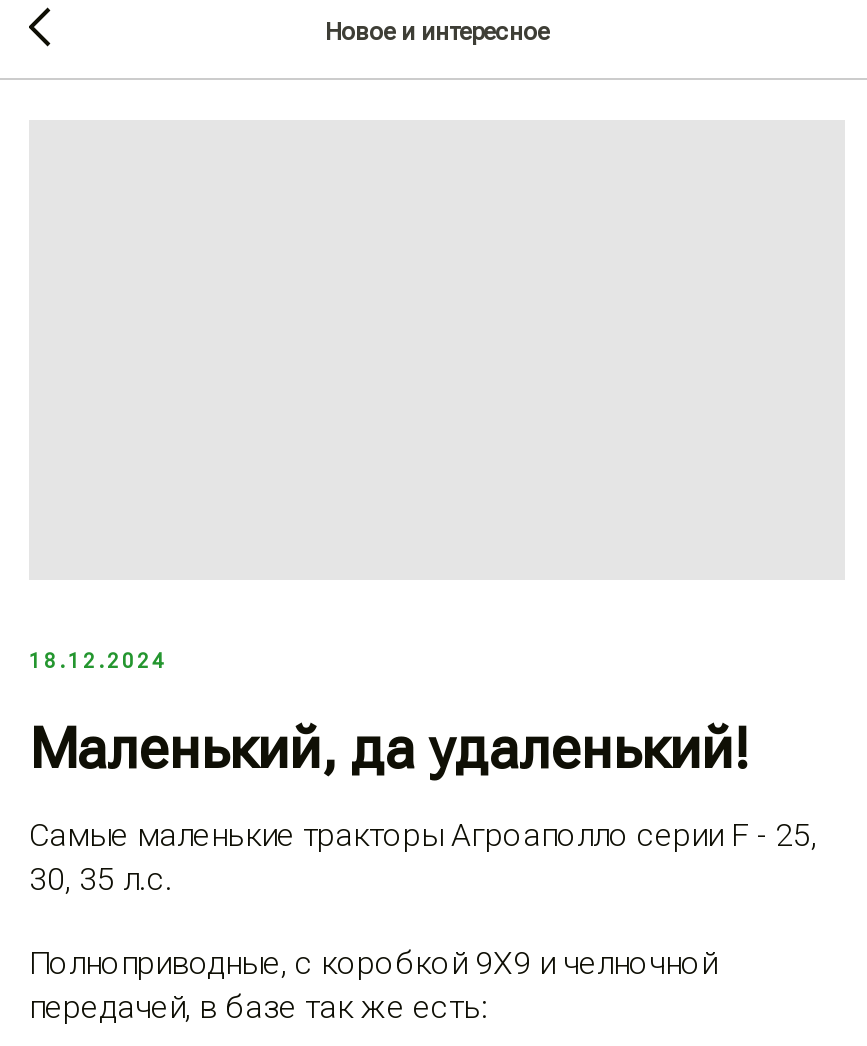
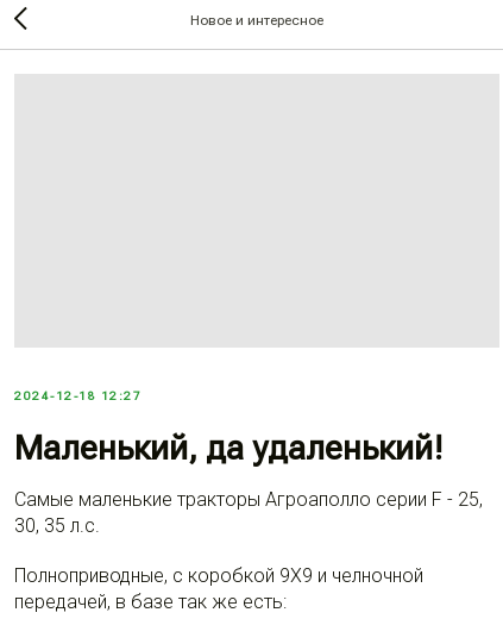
- 18.12.2024
+ 2024-12-18 12:27
